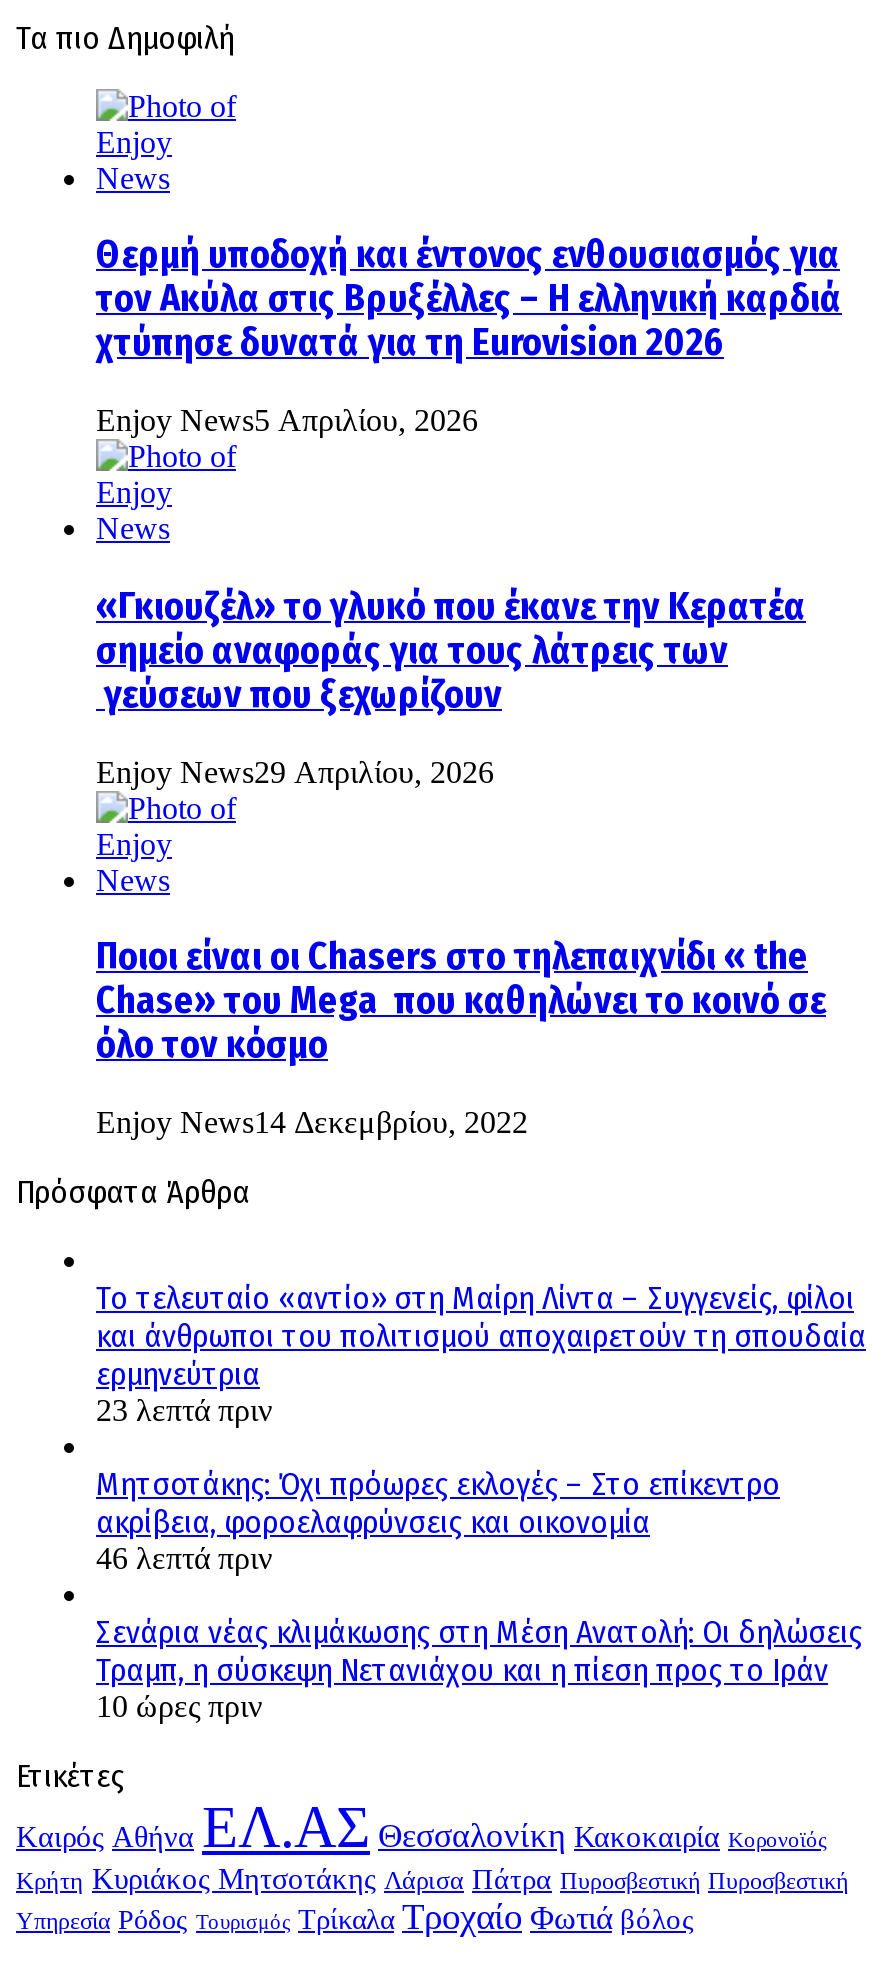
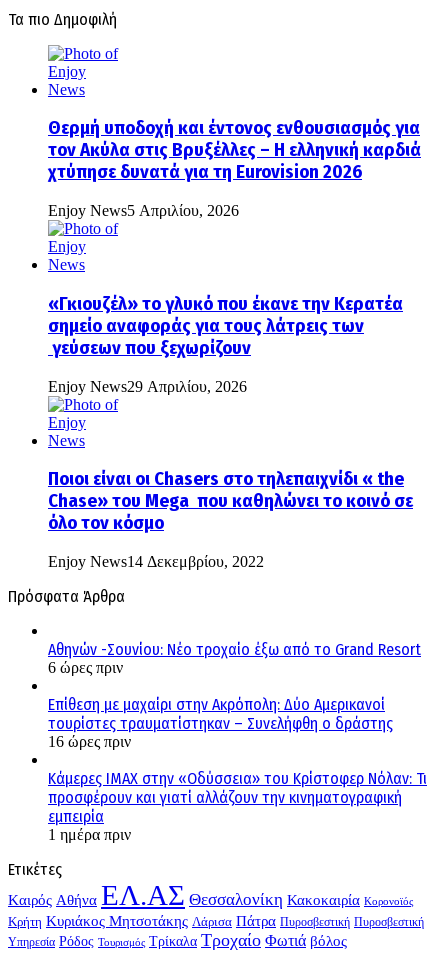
- Το τελευταίο «αντίο» στη Μαίρη Λίντα – Συγγενείς, φίλοι
- και άνθρωποι του πολιτισμού αποχαιρετούν τη σπουδαία
- ερμηνεύτρια
- 23 λεπτά πριν
+ Αθηνών -Σουνίου: Νέο τροχαίο έξω από το Grand Resort
+ 6 ώρες πριν

- Μητσοτάκης: Όχι πρόωρες εκλογές – Στο επίκεντρο
- ακρίβεια, φοροελαφρύνσεις και οικονομία
- 46 λεπτά πριν
+ Επίθεση με μαχαίρι στην Ακρόπολη: Δύο Αμερικανοί
+ τουρίστες τραυματίστηκαν – Συνελήφθη ο δράστης
+ 16 ώρες πριν

- Σενάρια νέας κλιμάκωσης στη Μέση Ανατολή: Οι δηλώσεις
- Τραμπ, η σύσκεψη Νετανιάχου και η πίεση προς το Ιράν
- 10 ώρες πριν
+ Κάμερες IMAX στην «Οδύσσεια» του Κρίστοφερ Νόλαν: Τι
+ προσφέρουν και γιατί αλλάζουν την κινηματογραφική
+ εμπειρία
+ 1 ημέρα πριν
